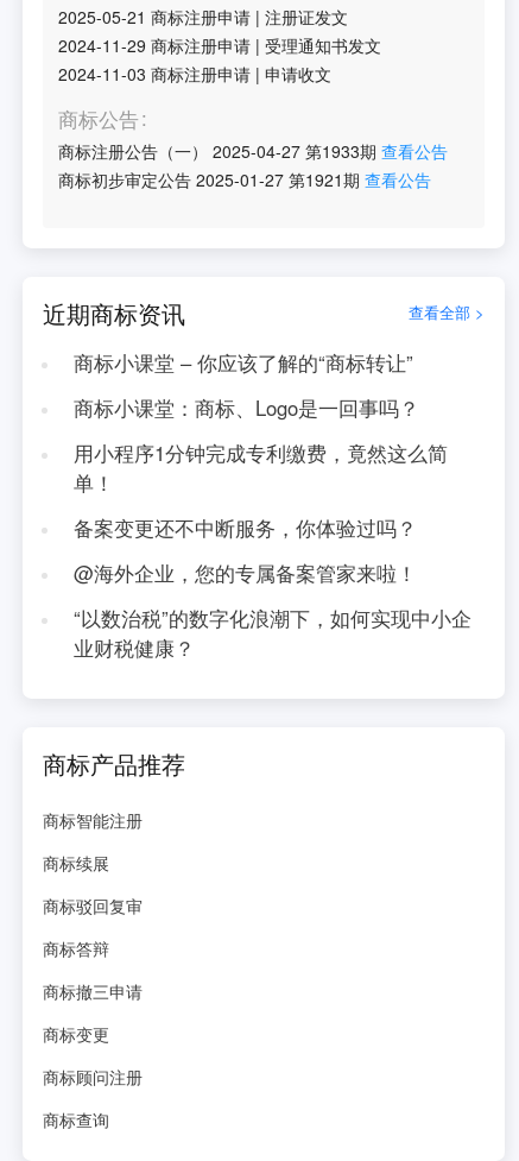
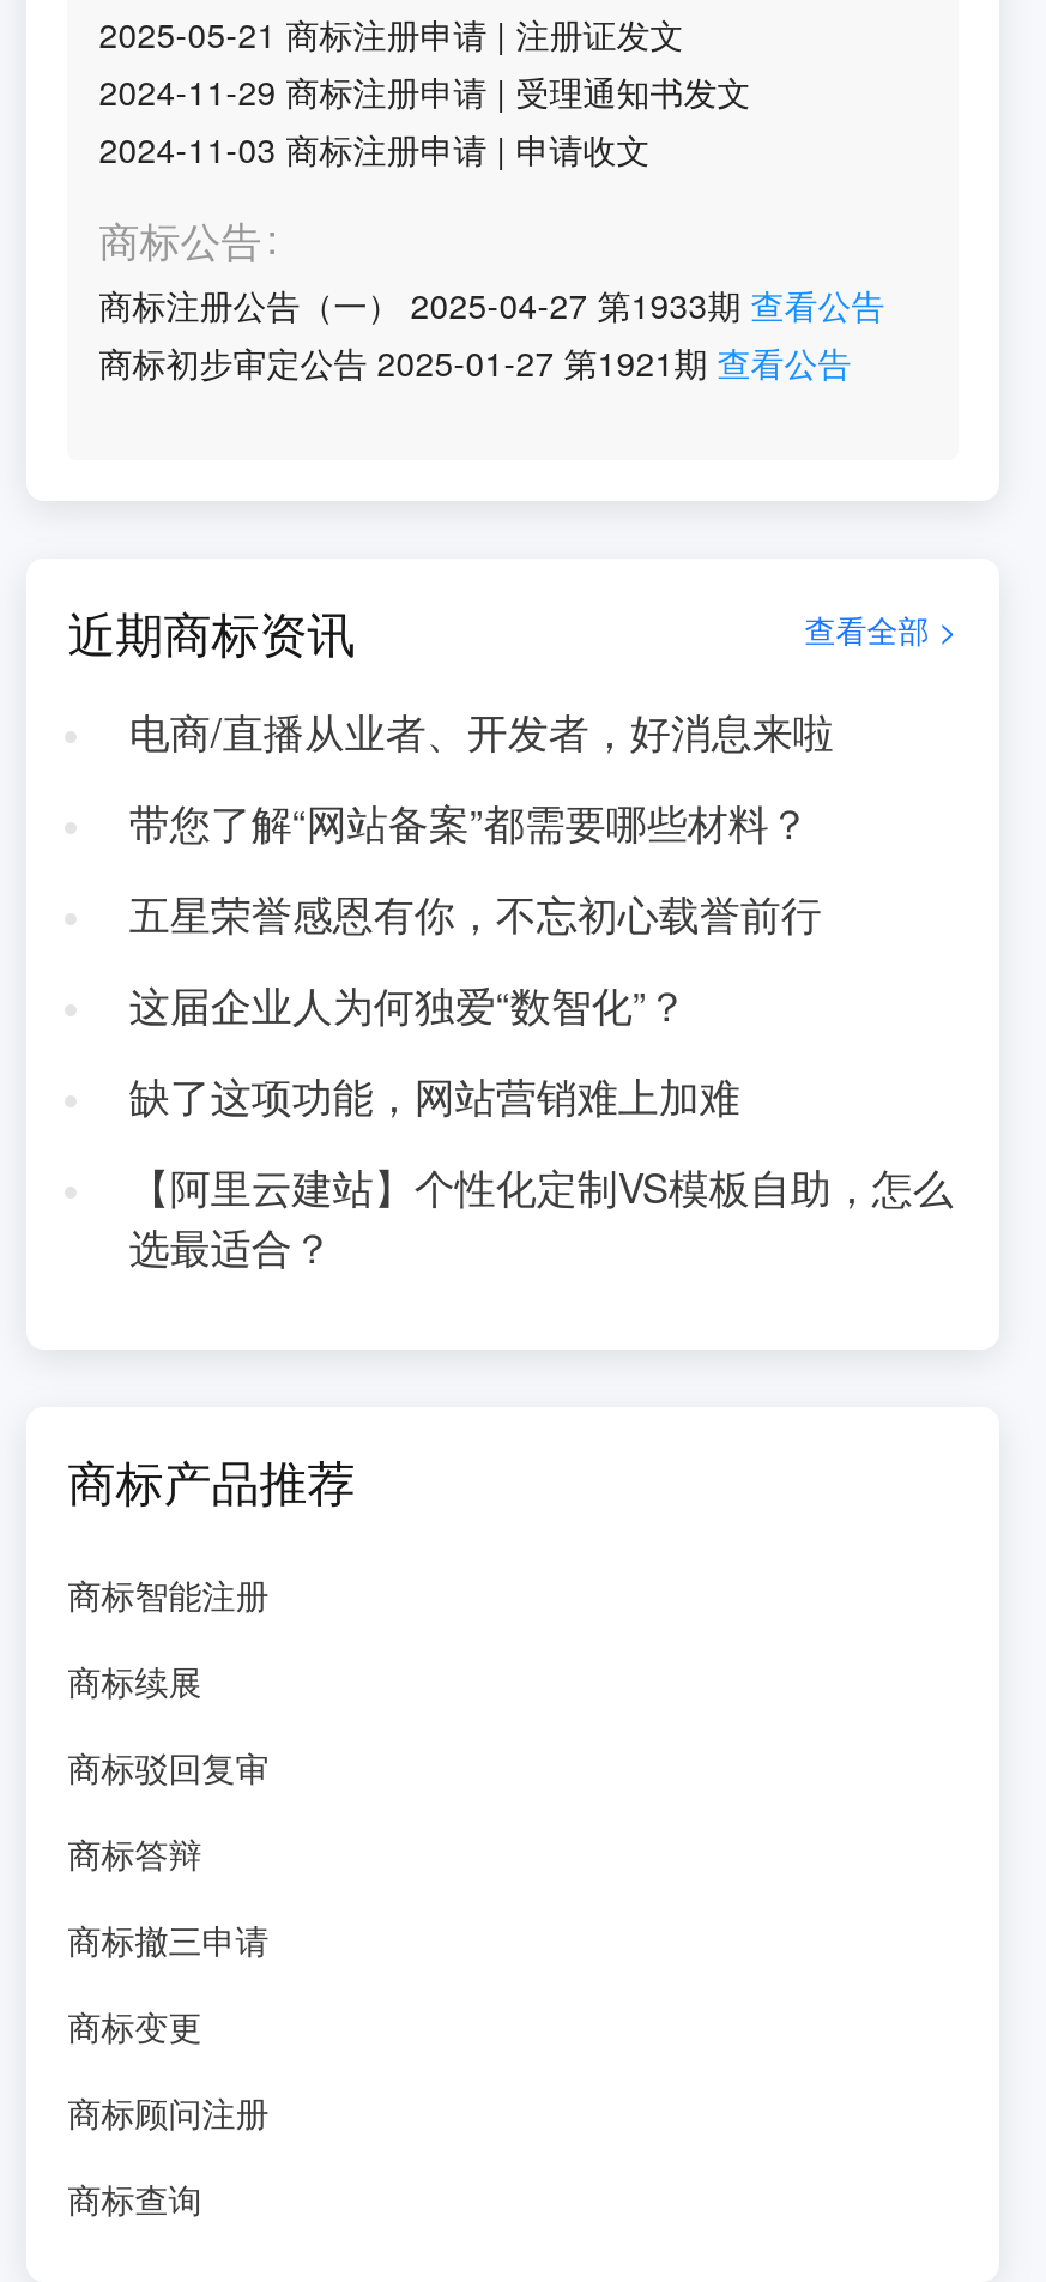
- 商标小课堂 – 你应该了解的“商标转让”
+ 电商/直播从业者、开发者，好消息来啦

- 商标小课堂：商标、Logo是一回事吗？
+ 带您了解“网站备案”都需要哪些材料？

- 用小程序1分钟完成专利缴费，竟然这么简
- 单！
+ 五星荣誉感恩有你，不忘初心载誉前行

- 备案变更还不中断服务，你体验过吗？
+ 这届企业人为何独爱“数智化”？

- @海外企业，您的专属备案管家来啦！
+ 缺了这项功能，网站营销难上加难

- “以数治税”的数字化浪潮下，如何实现中小企
- 业财税健康？
+ 【阿里云建站】个性化定制VS模板自助，怎么
+ 选最适合？
